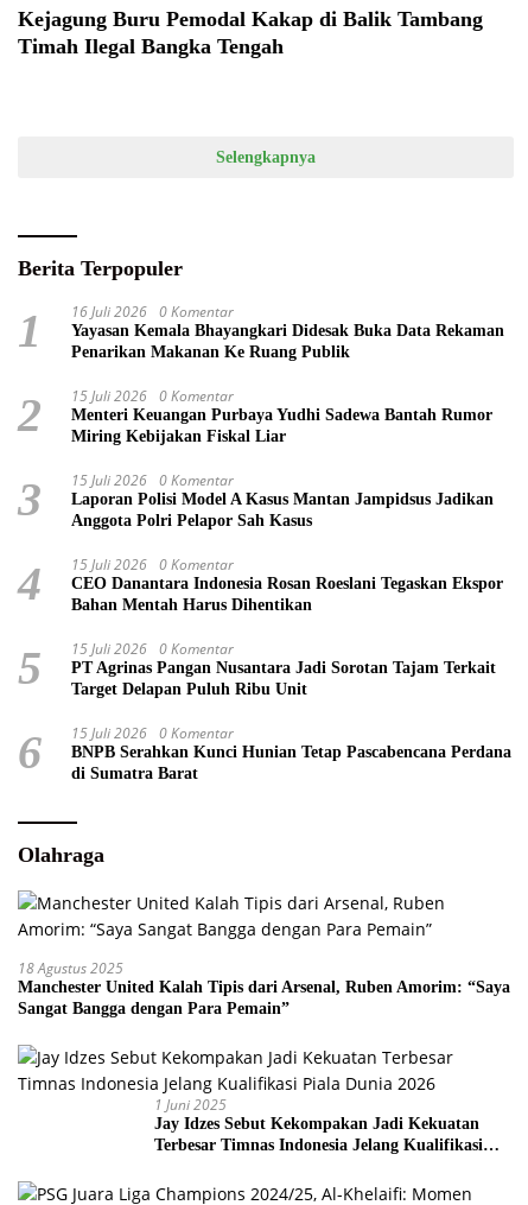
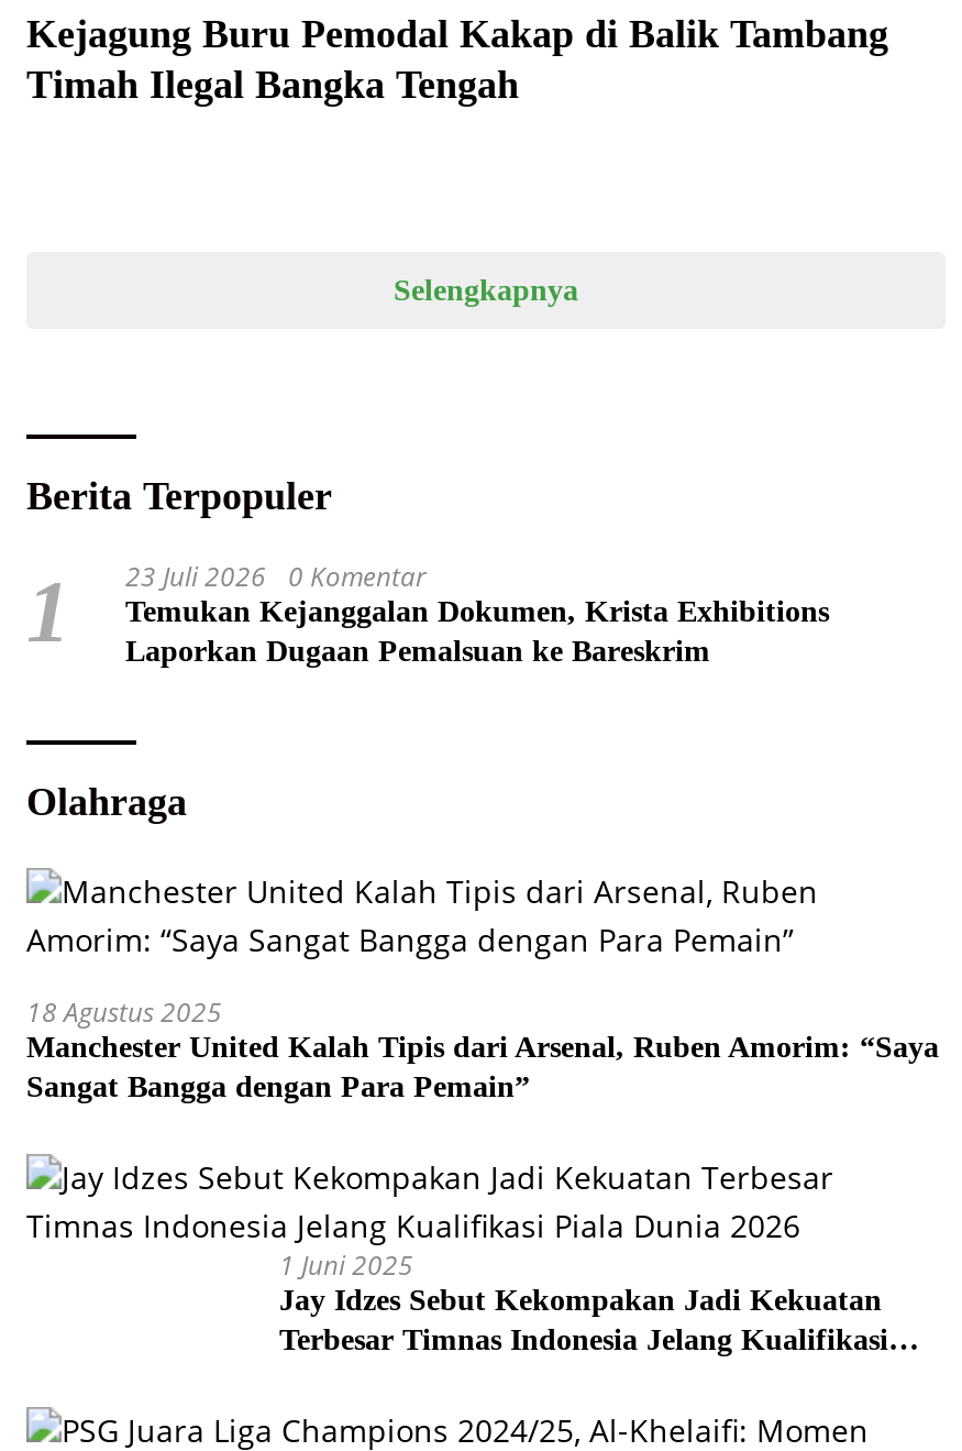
- 16 Juli 2026 0 Komentar
- Yayasan Kemala Bhayangkari Didesak Buka Data Rekaman
- Penarikan Makanan Ke Ruang Publik
- 2
- 15 Juli 2026 0 Komentar
- Menteri Keuangan Purbaya Yudhi Sadewa Bantah Rumor
- Miring Kebijakan Fiskal Liar
- 3
- 15 Juli 2026 0 Komentar
- Laporan Polisi Model A Kasus Mantan Jampidsus Jadikan
- Anggota Polri Pelapor Sah Kasus
- 4
- 15 Juli 2026 0 Komentar
- CEO Danantara Indonesia Rosan Roeslani Tegaskan Ekspor
- Bahan Mentah Harus Dihentikan
- 5
- 15 Juli 2026 0 Komentar
- PT Agrinas Pangan Nusantara Jadi Sorotan Tajam Terkait
- Target Delapan Puluh Ribu Unit
- 6
- 15 Juli 2026 0 Komentar
- BNPB Serahkan Kunci Hunian Tetap Pascabencana Perdana
- di Sumatra Barat
+ 23 Juli 2026 0 Komentar
+ Temukan Kejanggalan Dokumen, Krista Exhibitions
+ Laporkan Dugaan Pemalsuan ke Bareskrim
